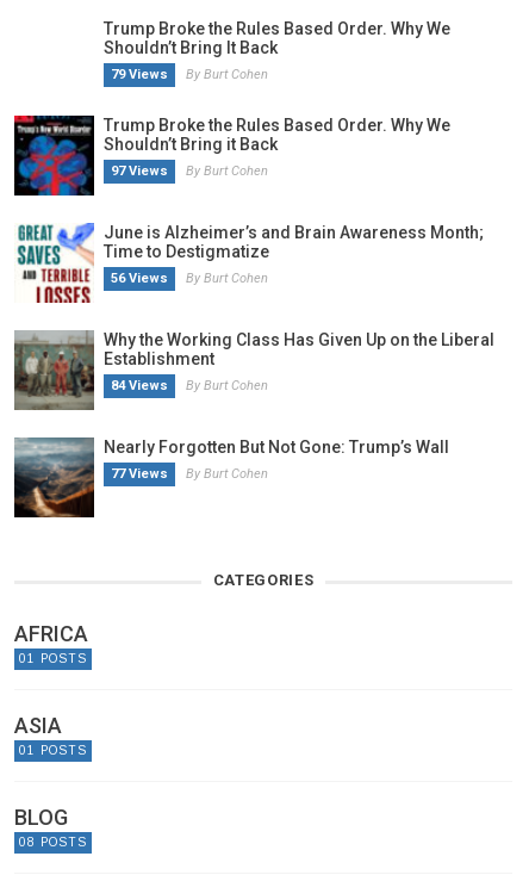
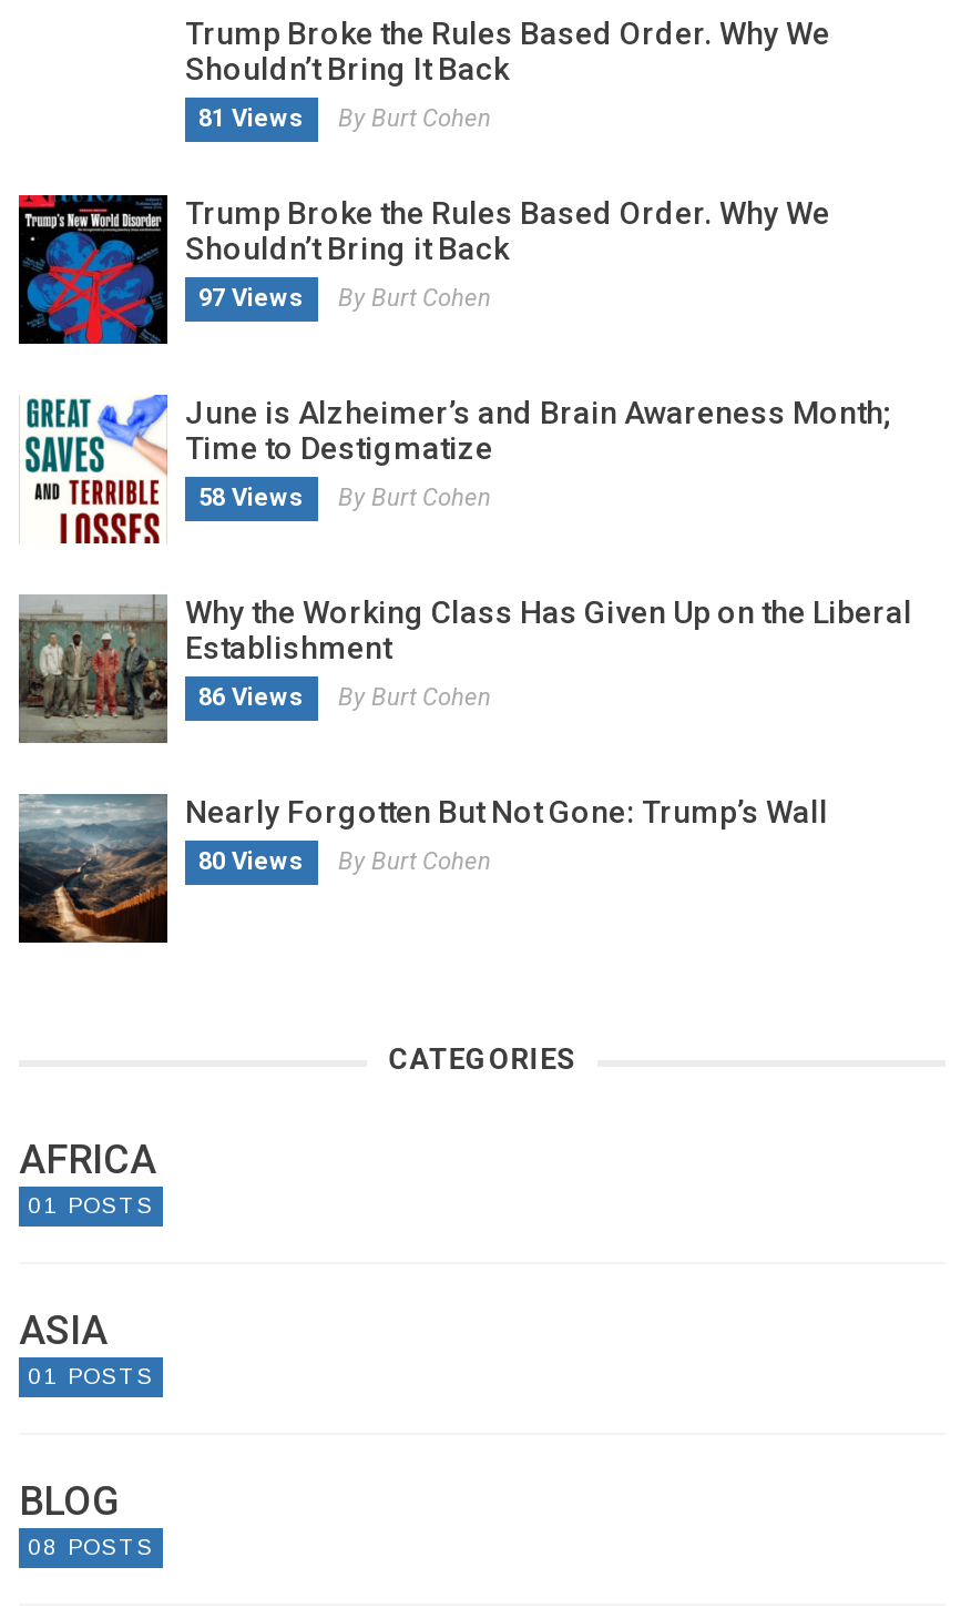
- 79 Views By Burt Cohen
+ 81 Views By Burt Cohen

- 56 Views By Burt Cohen
+ 58 Views By Burt Cohen

- 84 Views By Burt Cohen
+ 86 Views By Burt Cohen

- 77 Views By Burt Cohen
+ 80 Views By Burt Cohen
